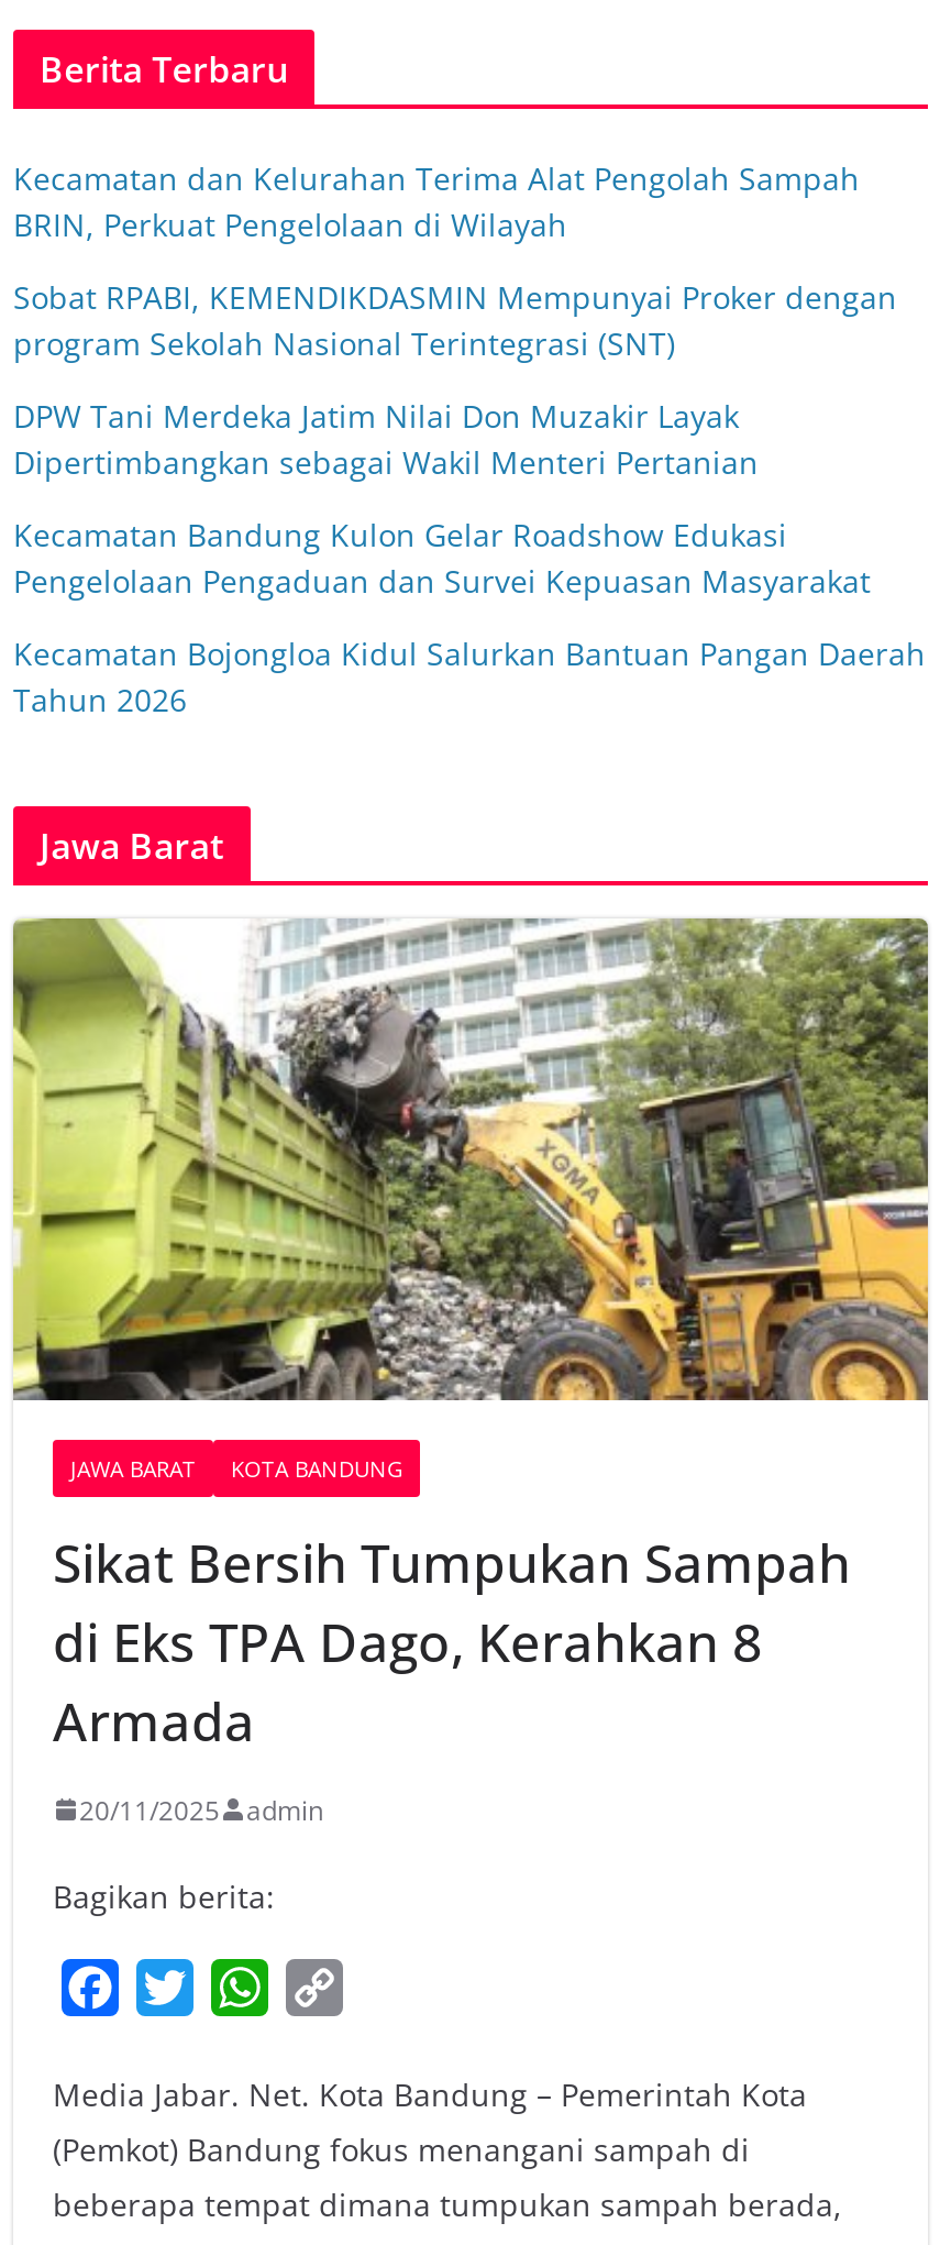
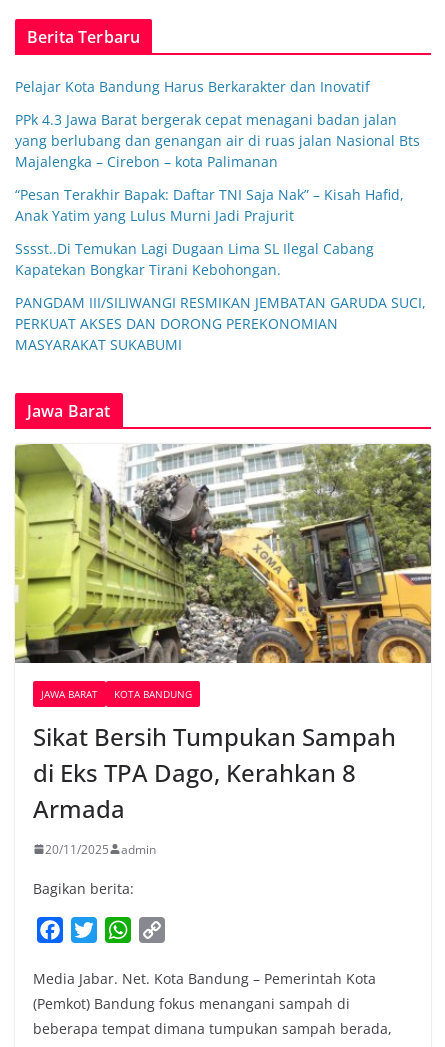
- Kecamatan dan Kelurahan Terima Alat Pengolah Sampah
- BRIN, Perkuat Pengelolaan di Wilayah
+ Pelajar Kota Bandung Harus Berkarakter dan Inovatif

- Sobat RPABI, KEMENDIKDASMIN Mempunyai Proker dengan
- program Sekolah Nasional Terintegrasi (SNT)
+ PPk 4.3 Jawa Barat bergerak cepat menagani badan jalan
+ yang berlubang dan genangan air di ruas jalan Nasional Bts
+ Majalengka – Cirebon – kota Palimanan

- DPW Tani Merdeka Jatim Nilai Don Muzakir Layak
- Dipertimbangkan sebagai Wakil Menteri Pertanian
+ “Pesan Terakhir Bapak: Daftar TNI Saja Nak” – Kisah Hafid,
+ Anak Yatim yang Lulus Murni Jadi Prajurit

- Kecamatan Bandung Kulon Gelar Roadshow Edukasi
- Pengelolaan Pengaduan dan Survei Kepuasan Masyarakat
+ Sssst..Di Temukan Lagi Dugaan Lima SL Ilegal Cabang
+ Kapatekan Bongkar Tirani Kebohongan.

- Kecamatan Bojongloa Kidul Salurkan Bantuan Pangan Daerah
- Tahun 2026
+ PANGDAM III/SILIWANGI RESMIKAN JEMBATAN GARUDA SUCI,
+ PERKUAT AKSES DAN DORONG PEREKONOMIAN
+ MASYARAKAT SUKABUMI
